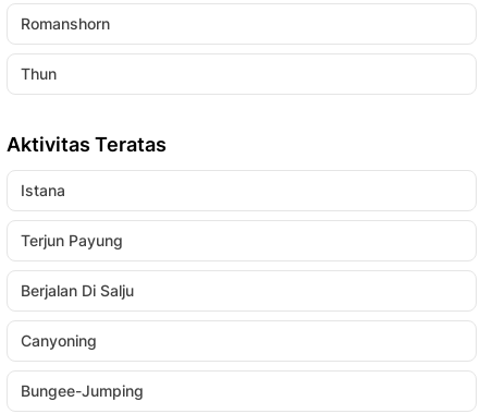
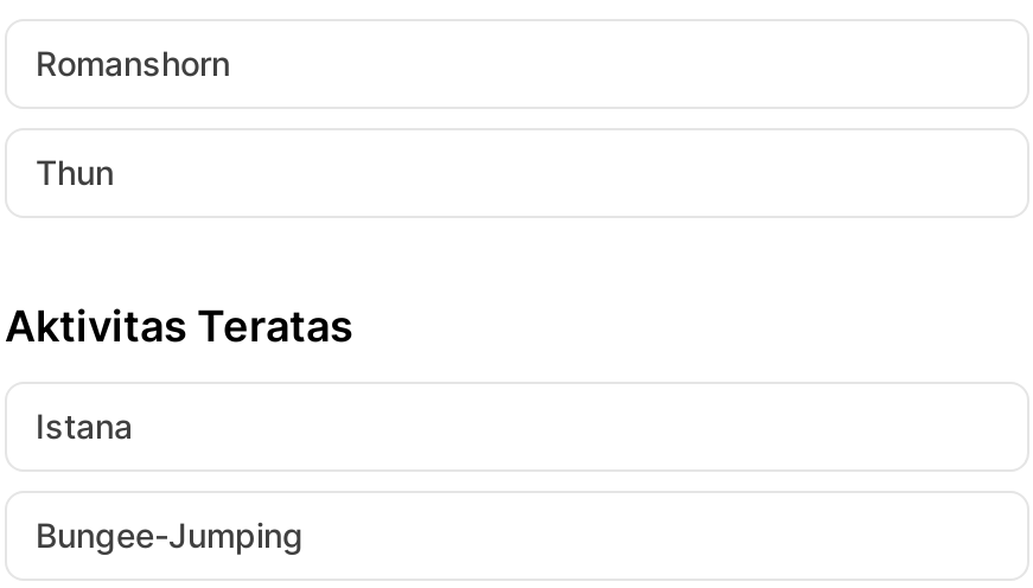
- Terjun Payung
- Berjalan Di Salju
- Canyoning
